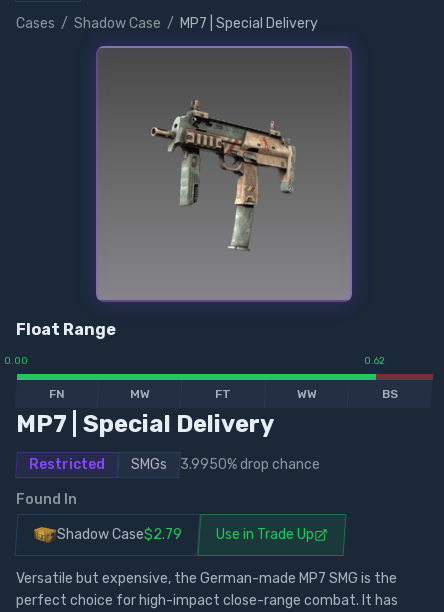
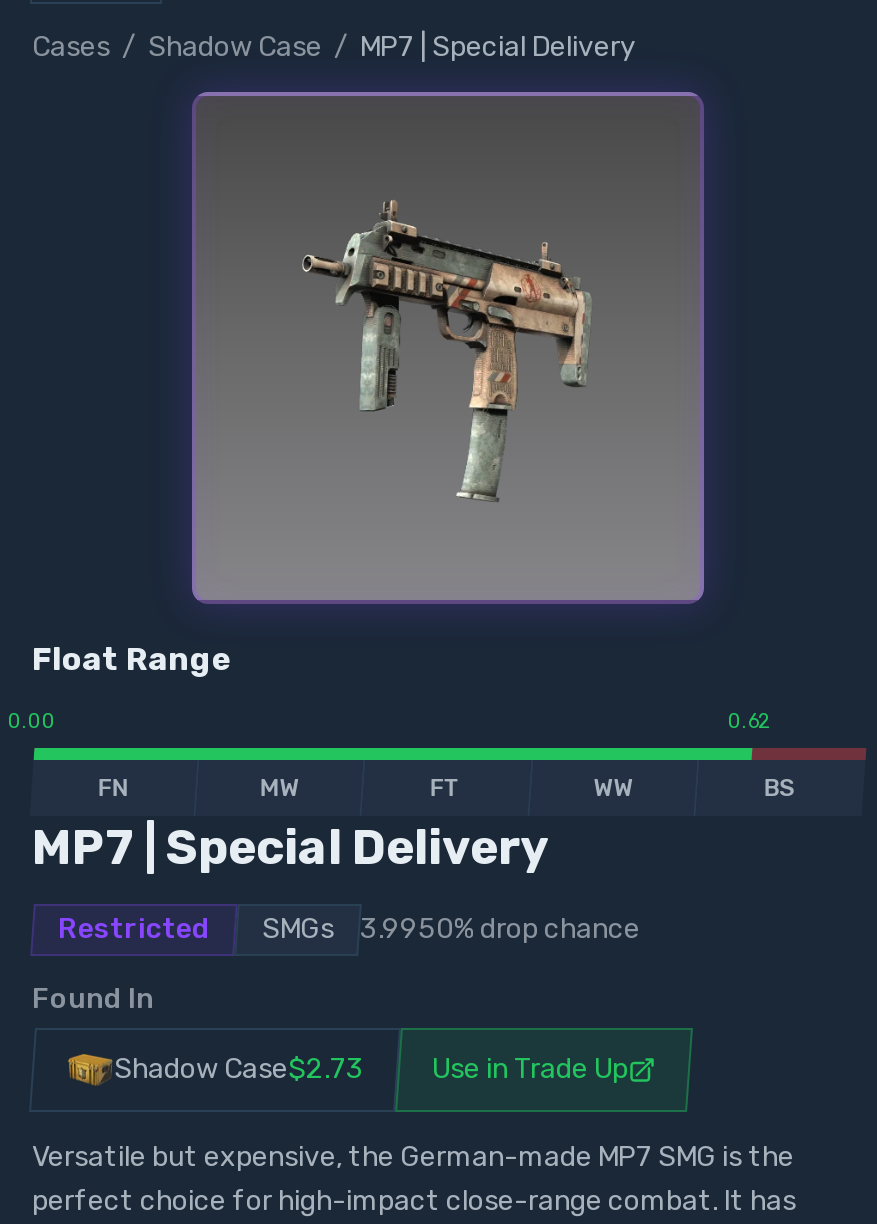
- Shadow Case$2.79 Use in Trade Up
+ Shadow Case$2.73 Use in Trade Up
